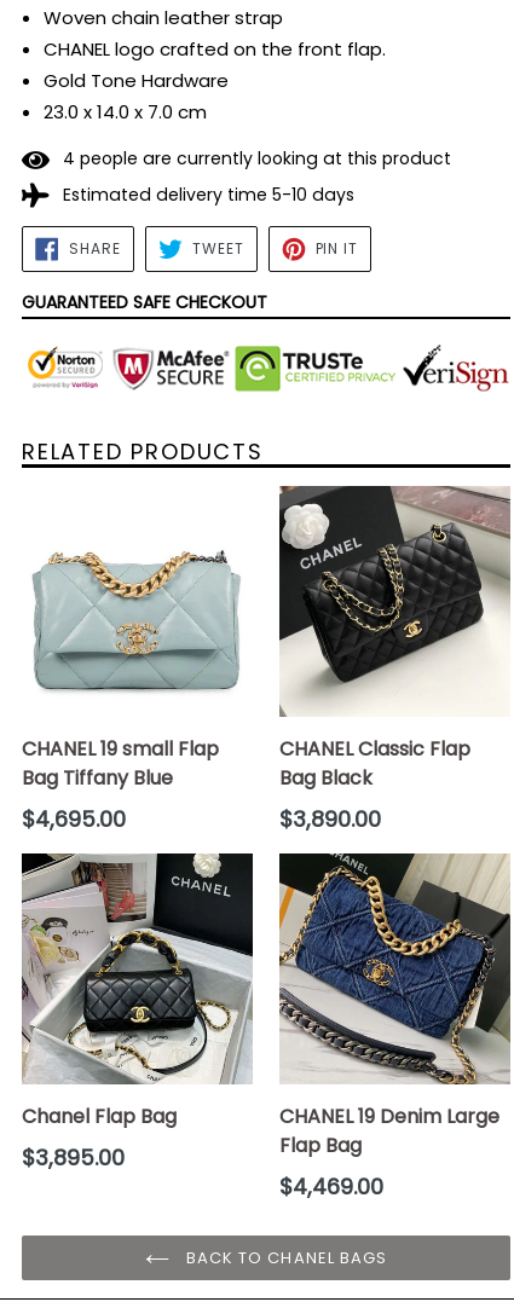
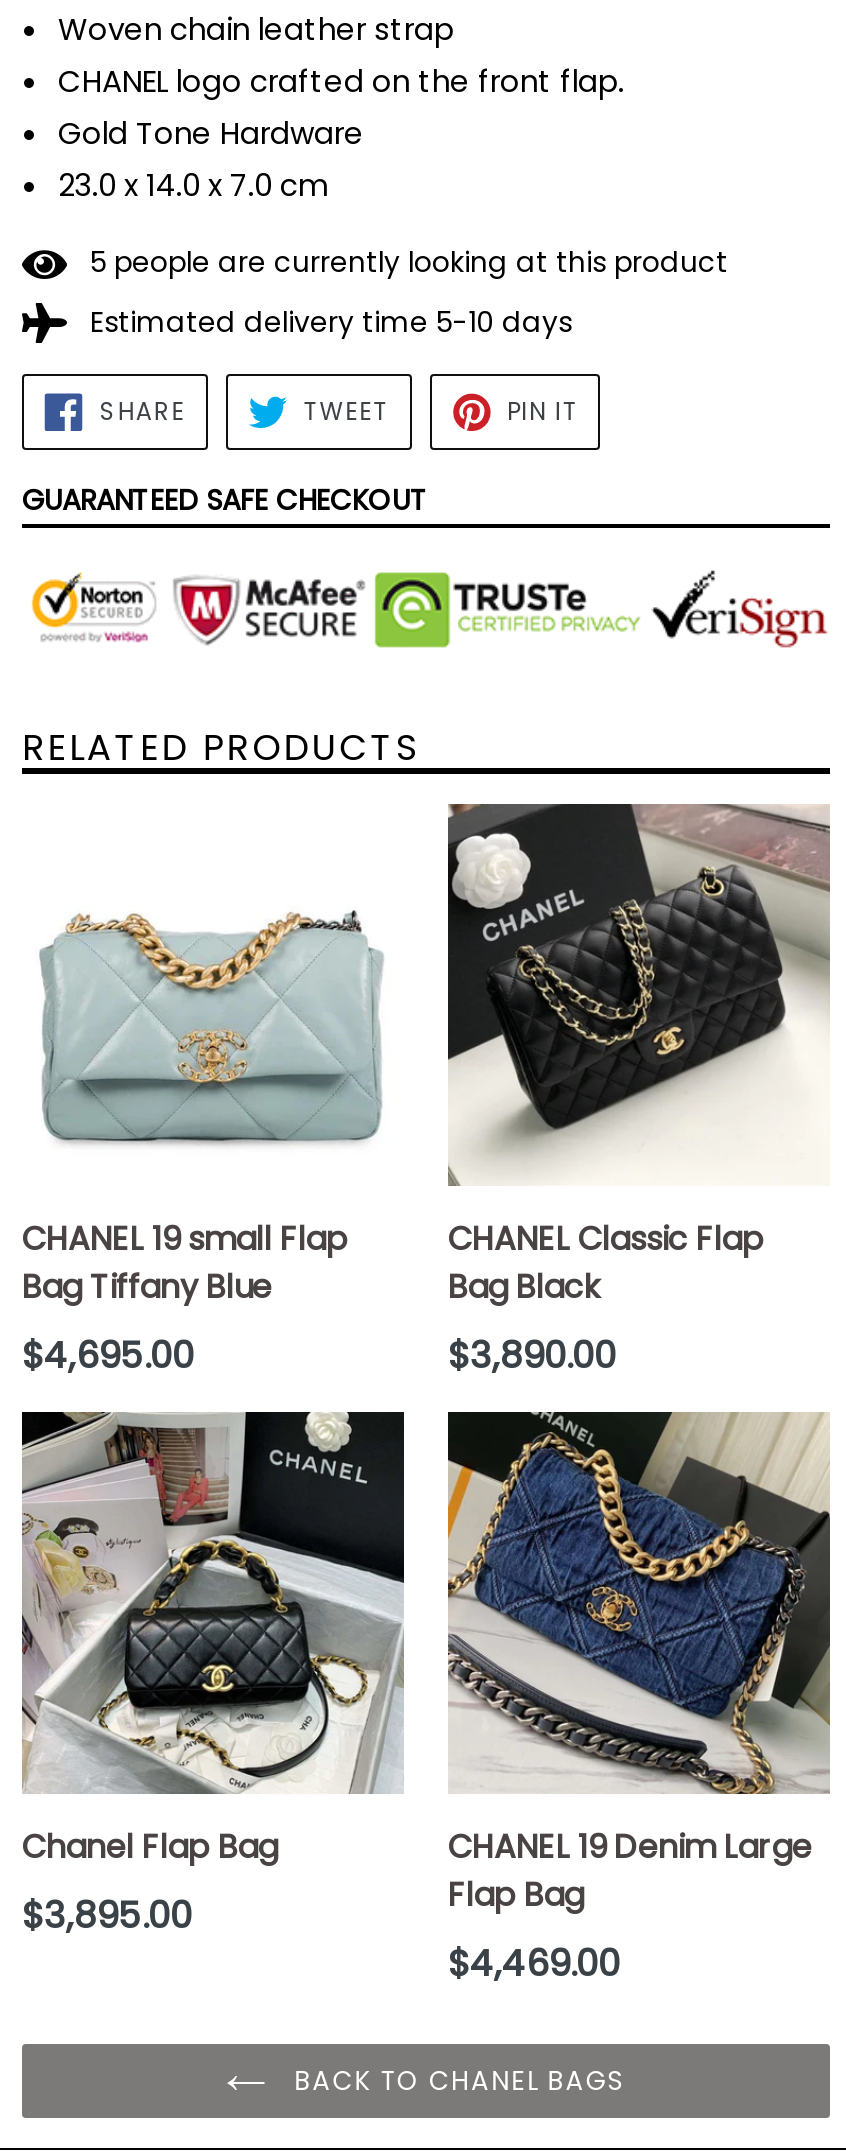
- 4 people are currently looking at this product
+ 5 people are currently looking at this product
